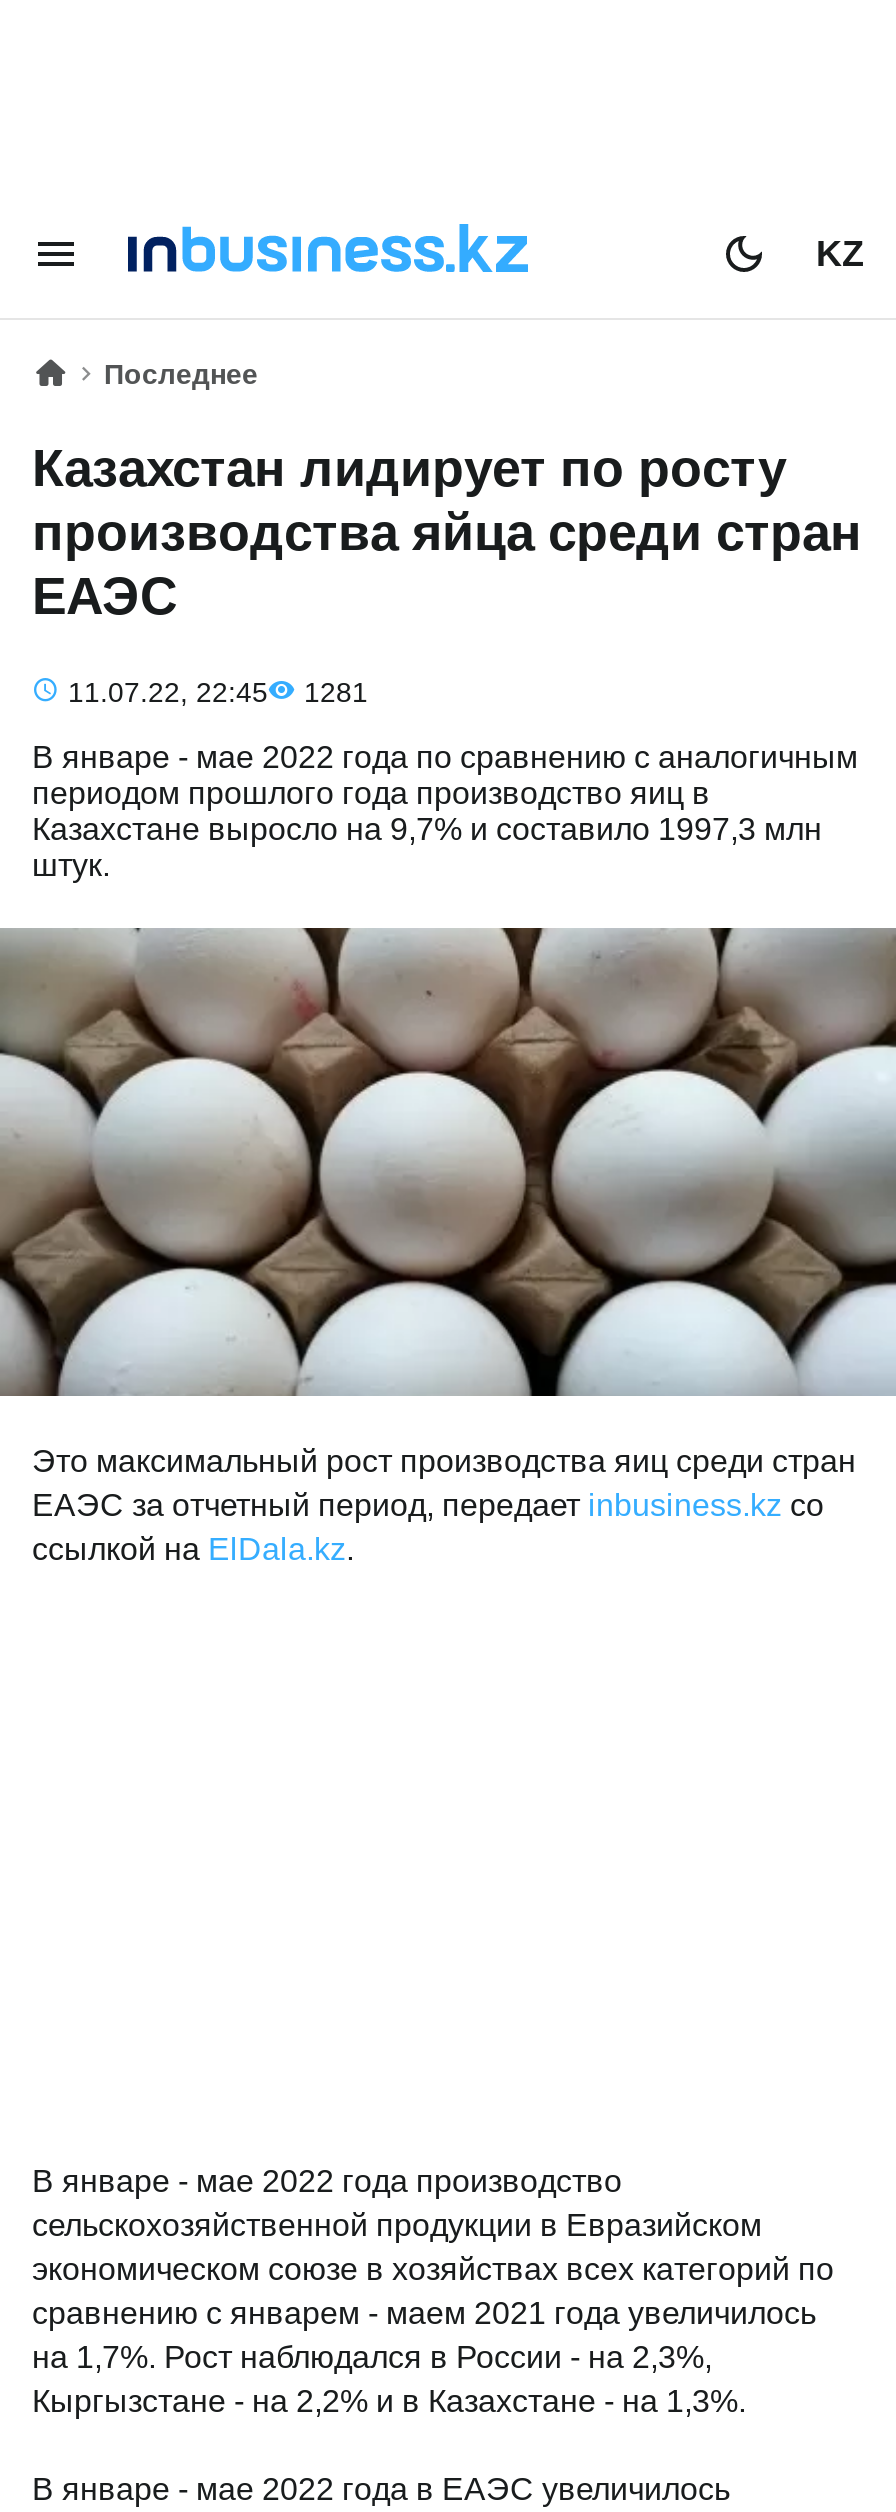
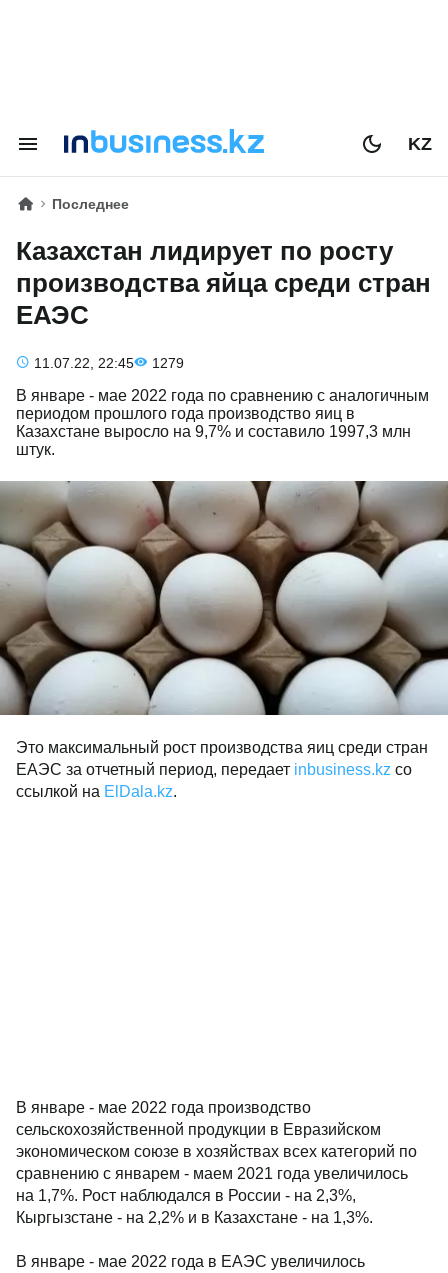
- 11.07.22, 22:45 1281
+ 11.07.22, 22:45 1279
